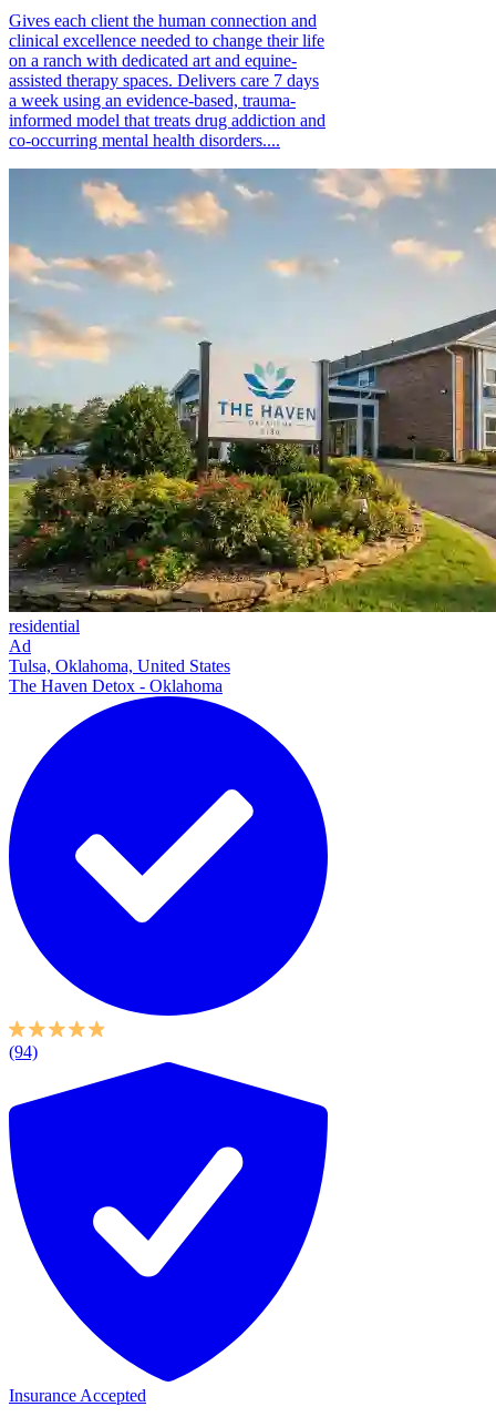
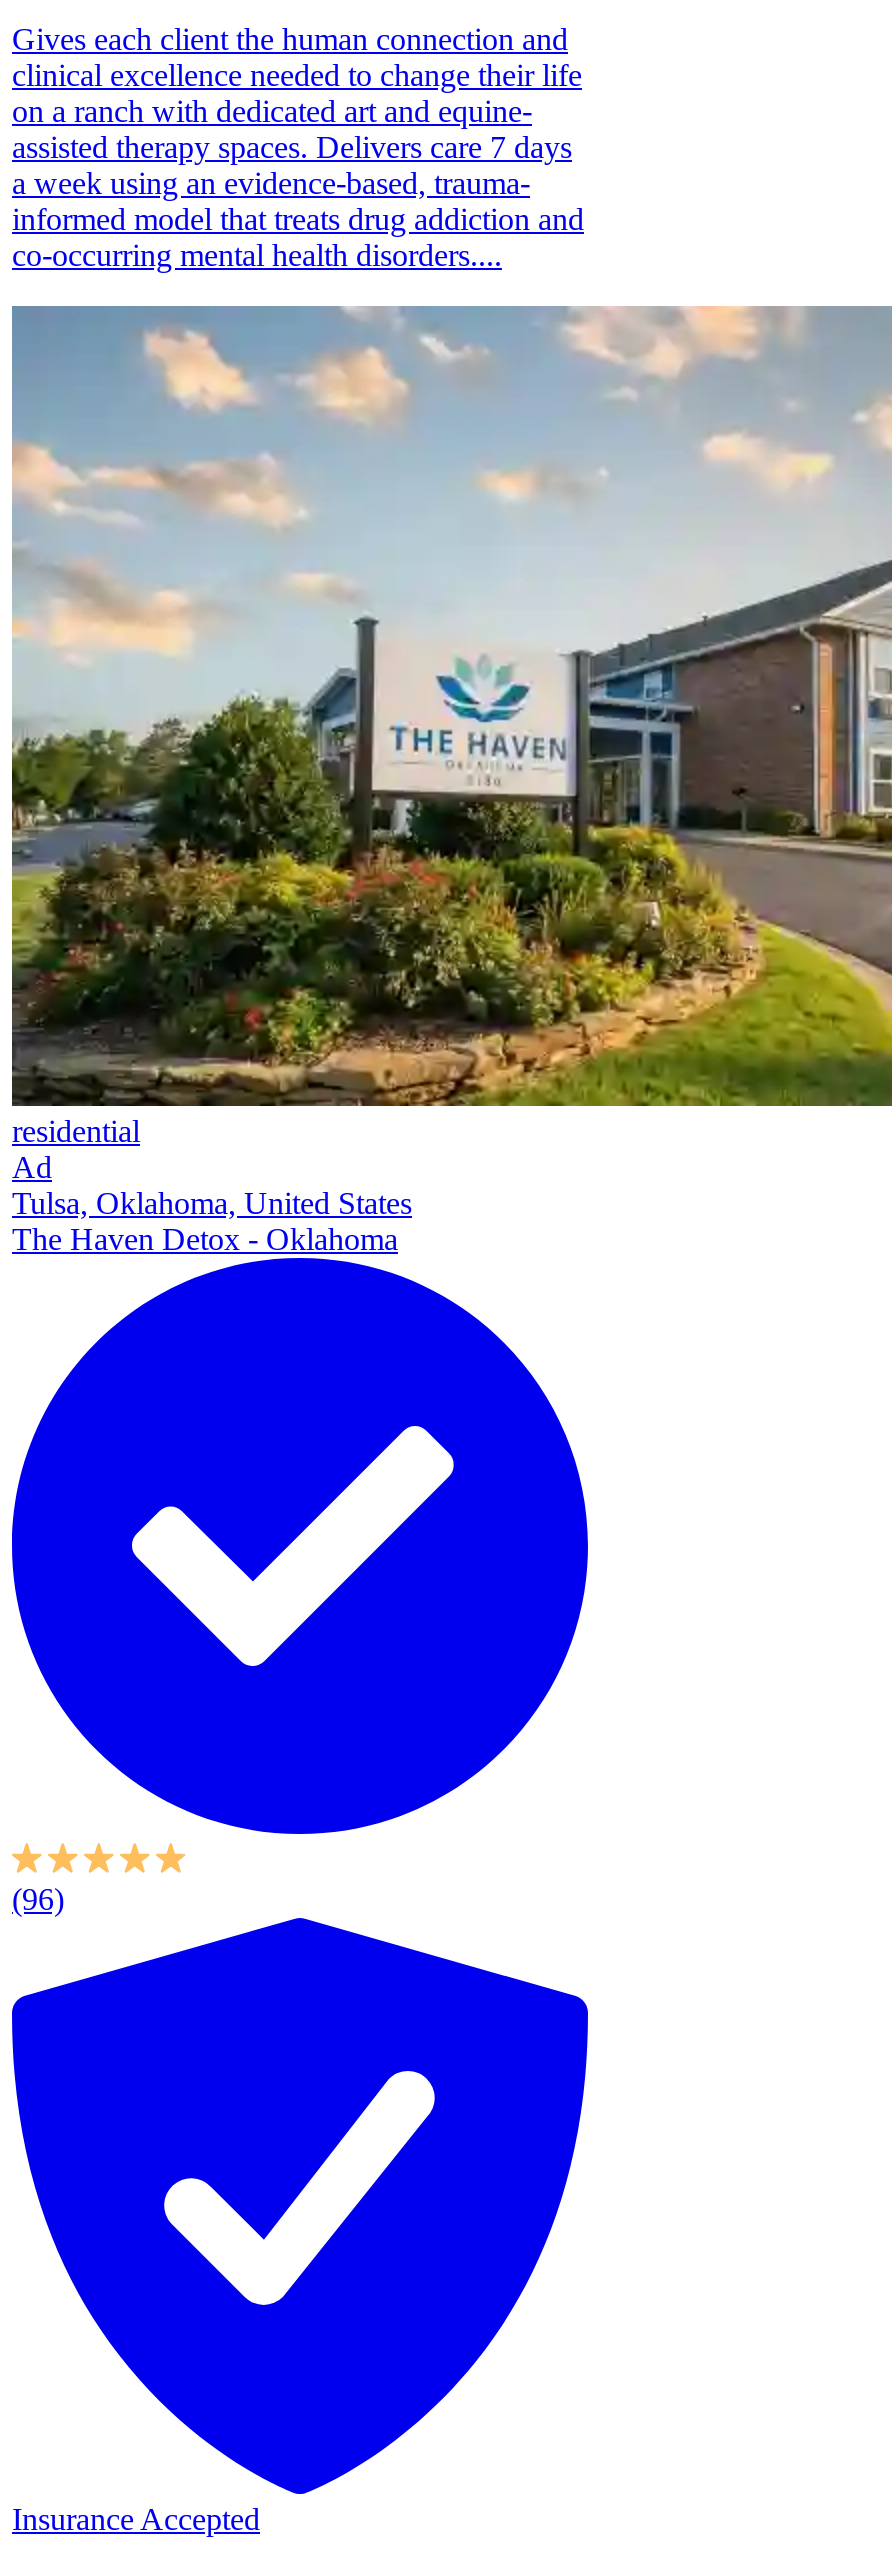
- (94)
+ (96)
